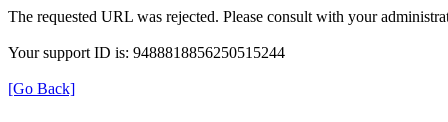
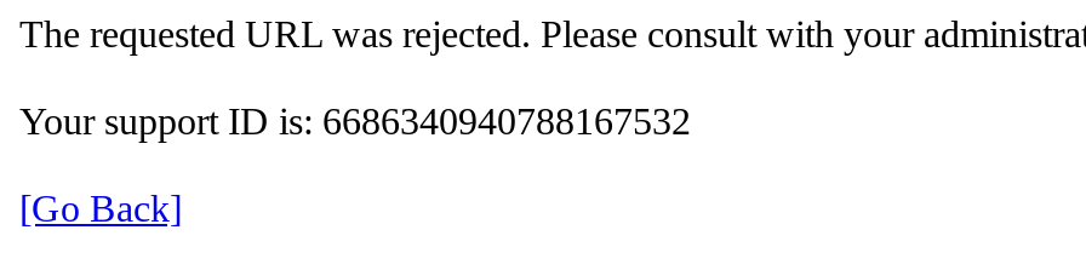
- Your support ID is: 9488818856250515244
+ Your support ID is: 6686340940788167532
